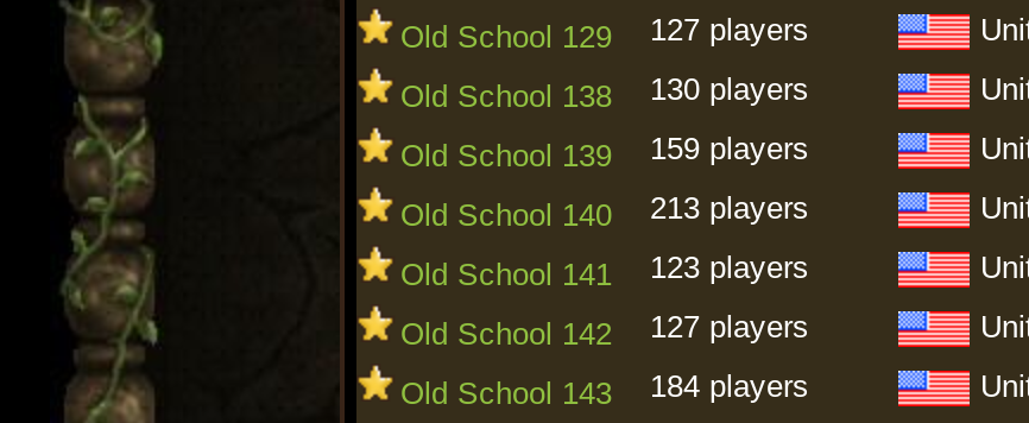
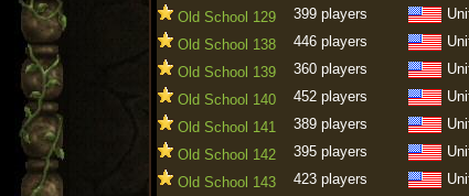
- Old School 129 127 players
+ Old School 129 399 players

- Old School 138 130 players
+ Old School 138 446 players

- Old School 139 159 players
+ Old School 139 360 players

- Old School 140 213 players
+ Old School 140 452 players

- Old School 141 123 players
+ Old School 141 389 players

- Old School 142 127 players
+ Old School 142 395 players

- Old School 143 184 players
+ Old School 143 423 players
